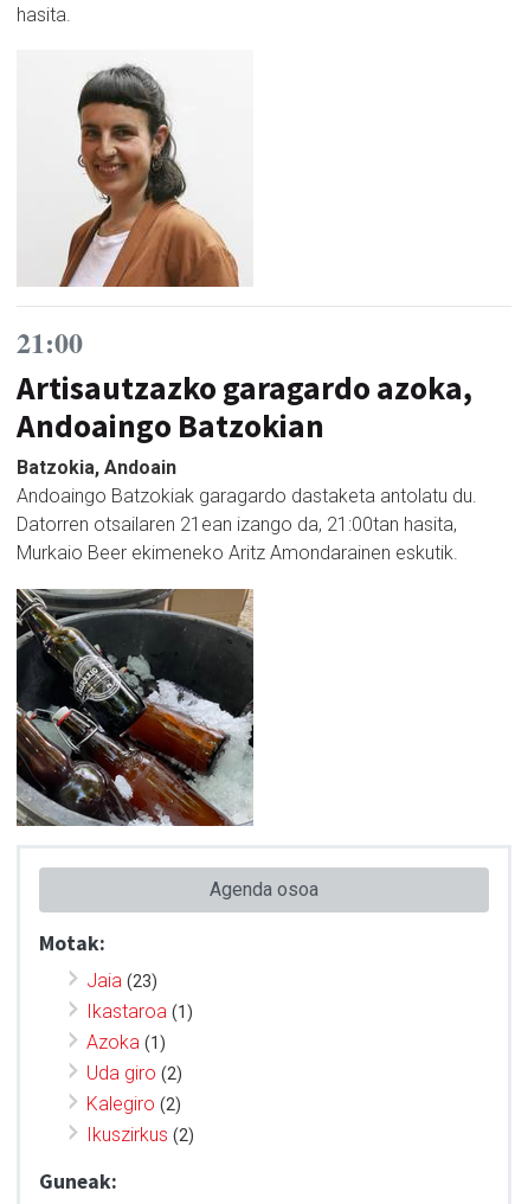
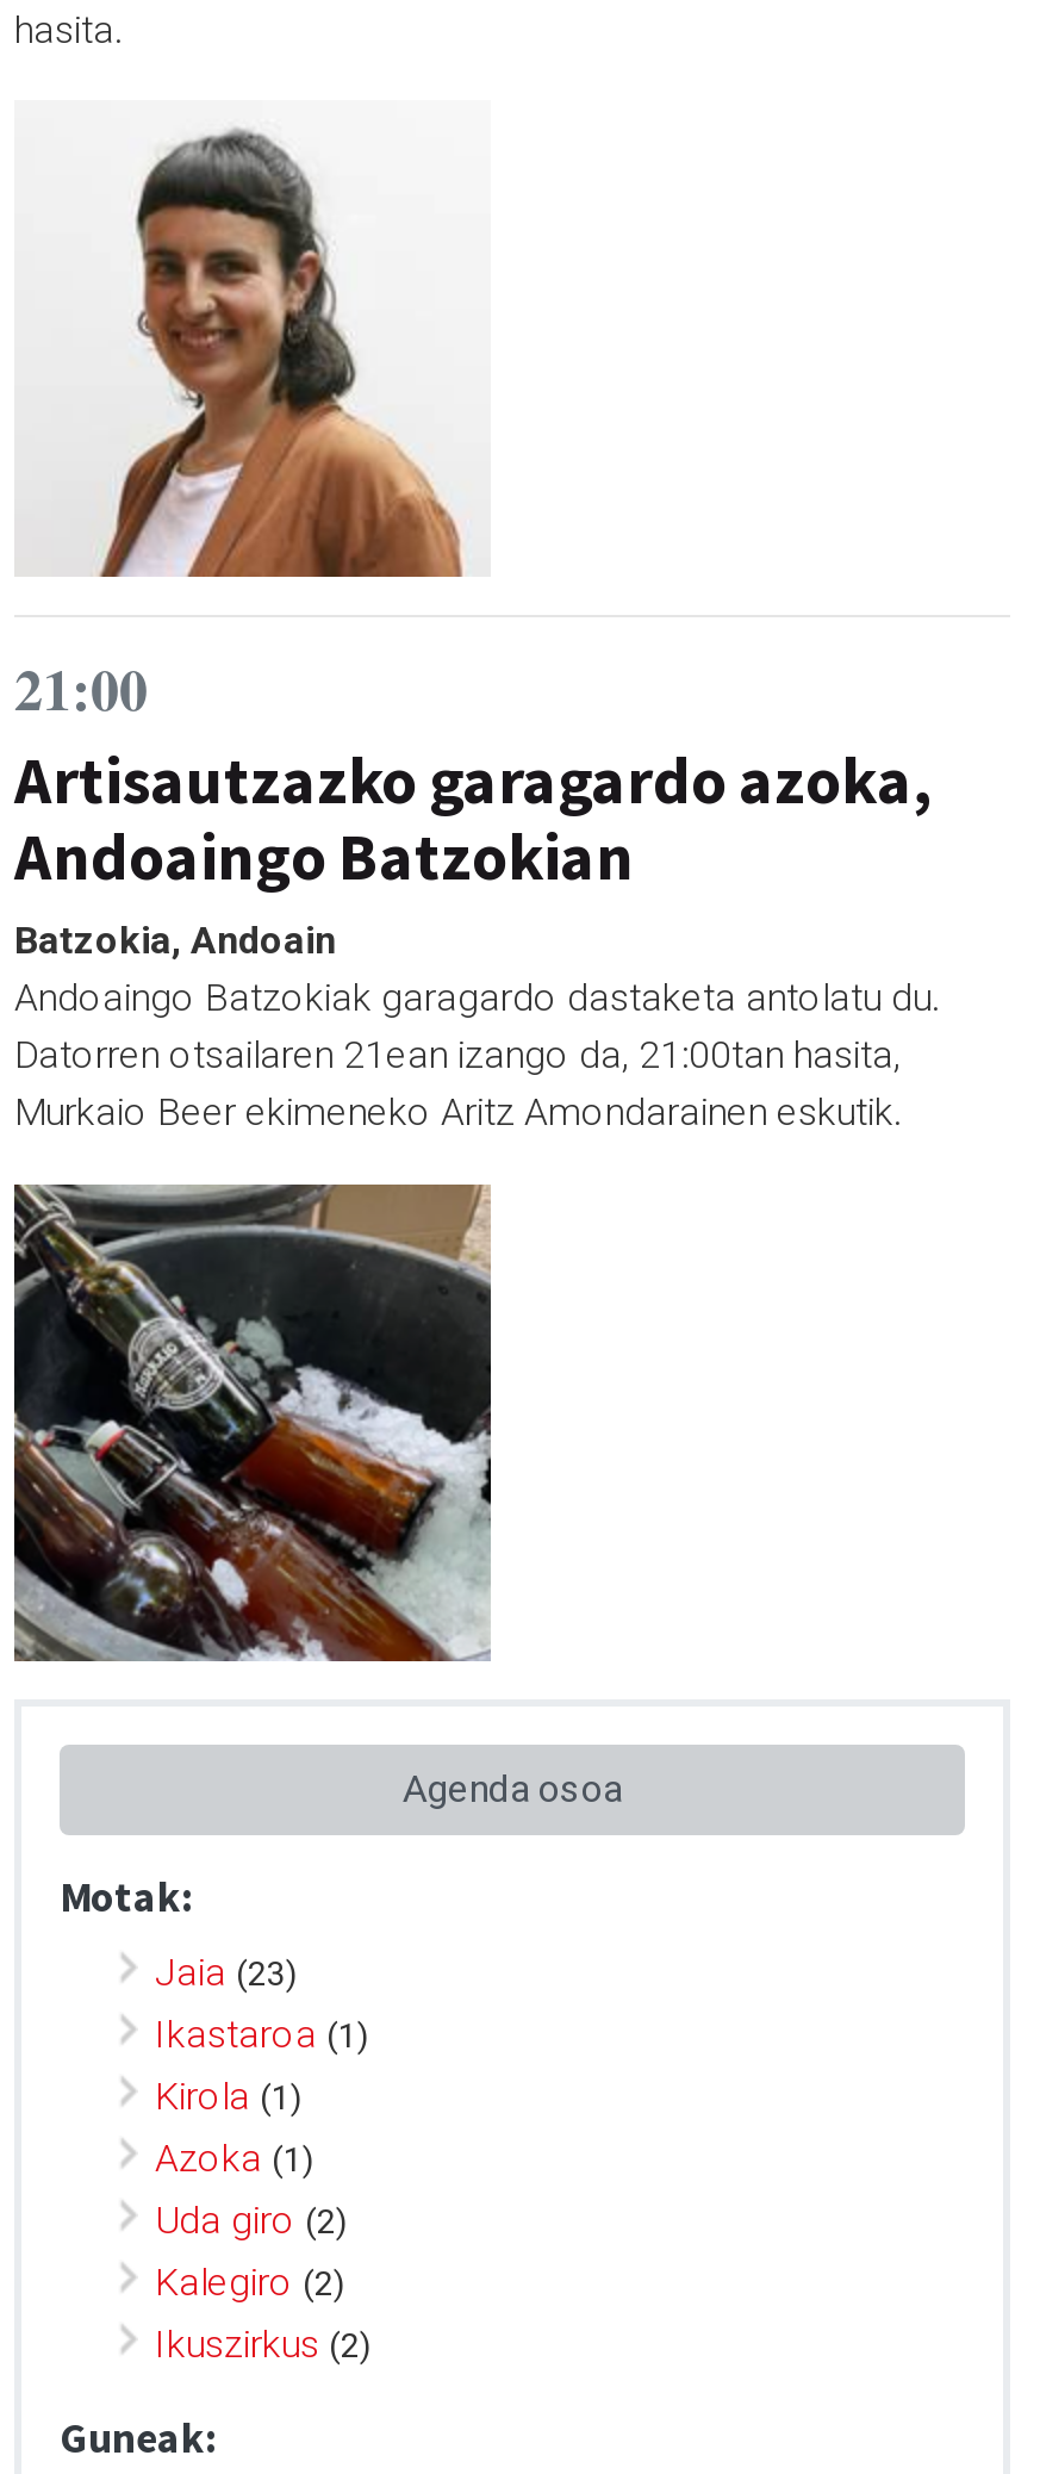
+ Kirola (1)
